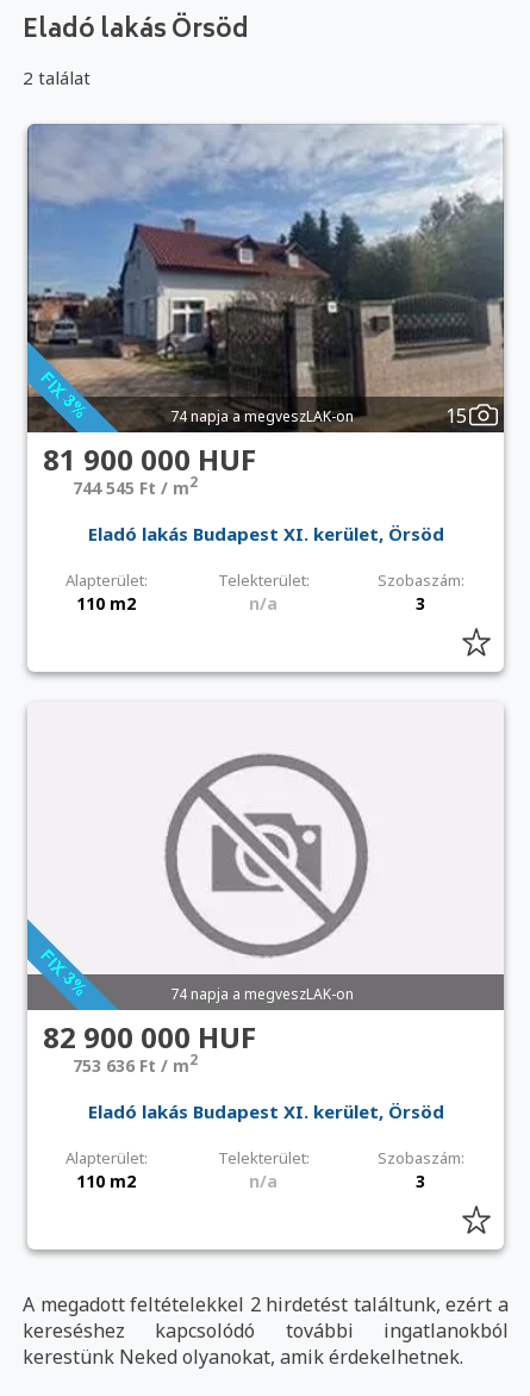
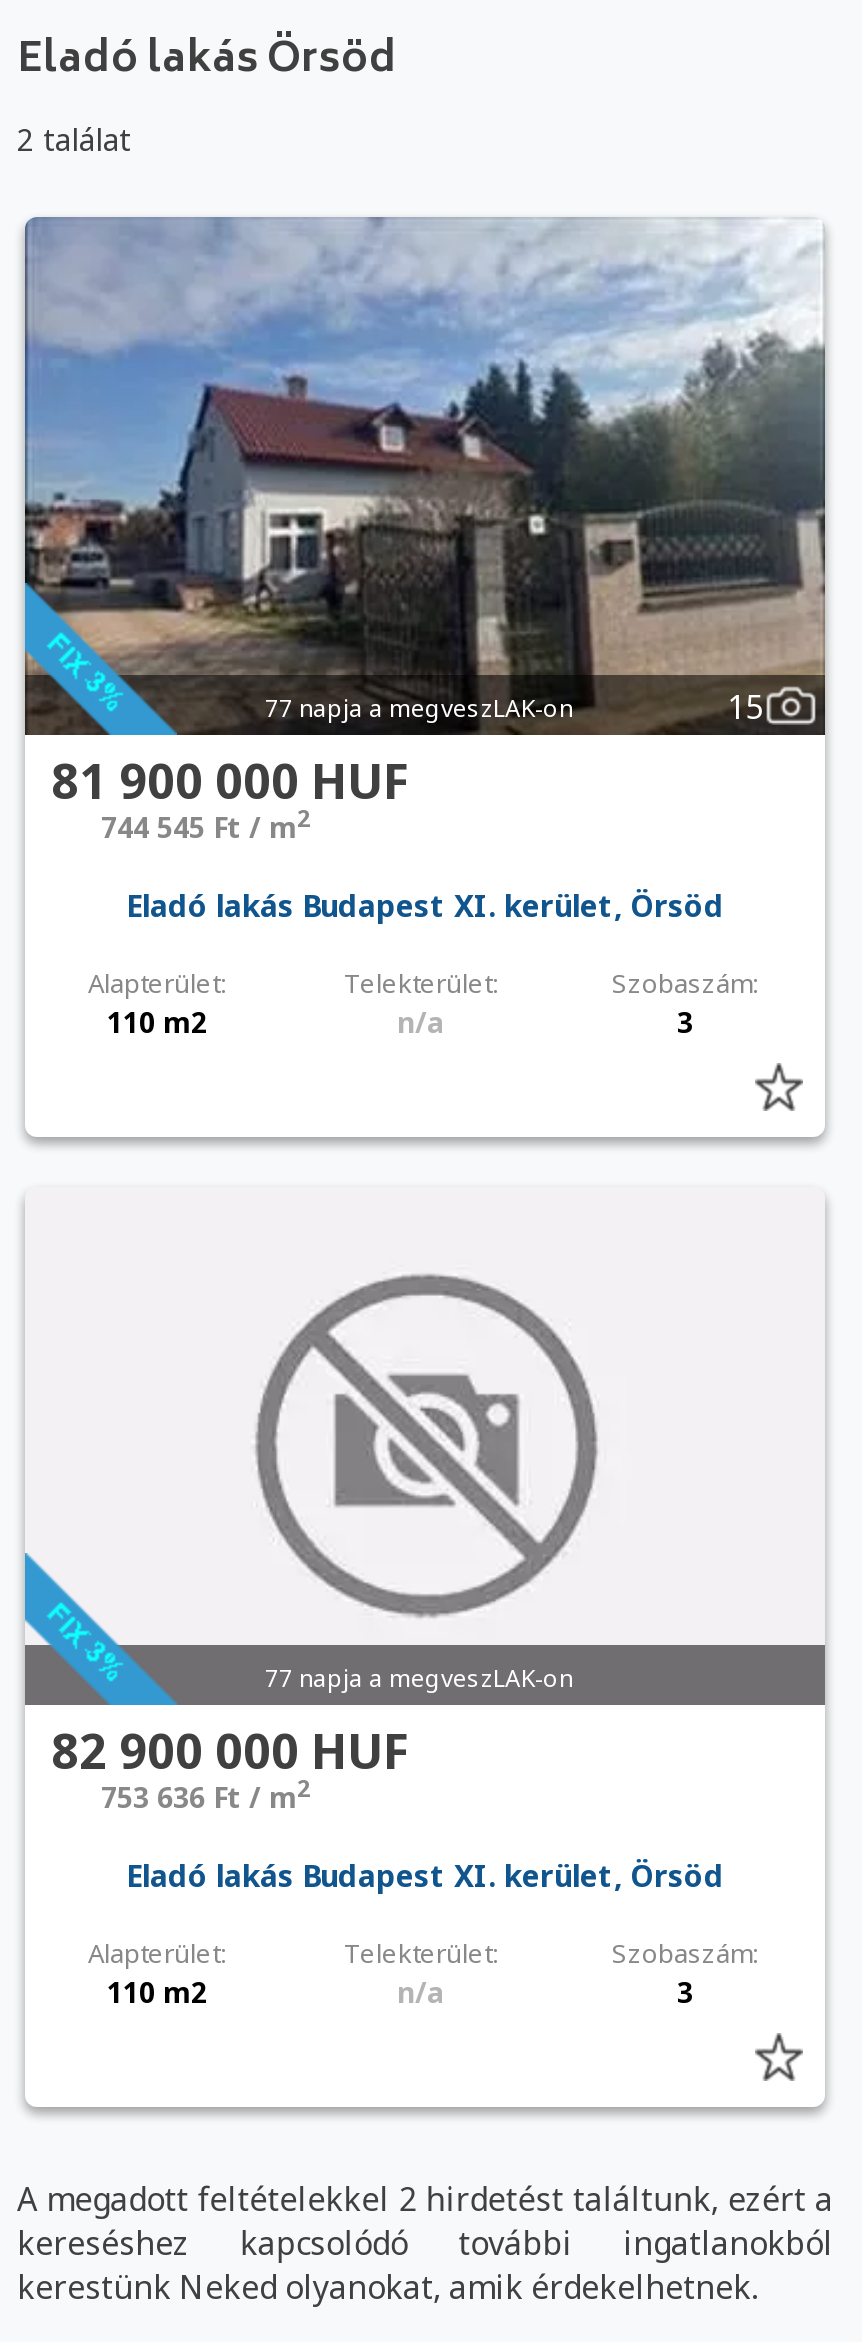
- 74 napja a megveszLAK-on
+ 77 napja a megveszLAK-on

- 74 napja a megveszLAK-on
+ 77 napja a megveszLAK-on
